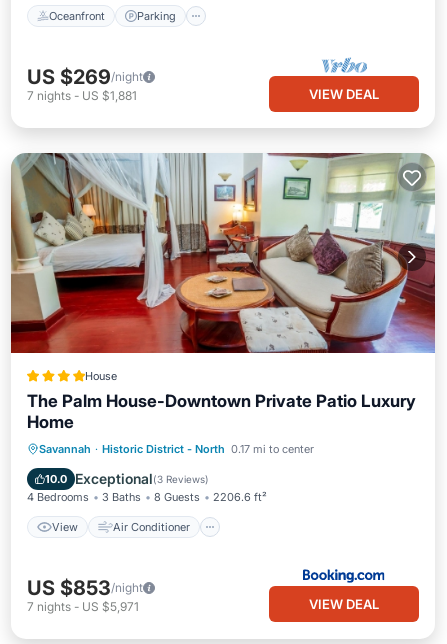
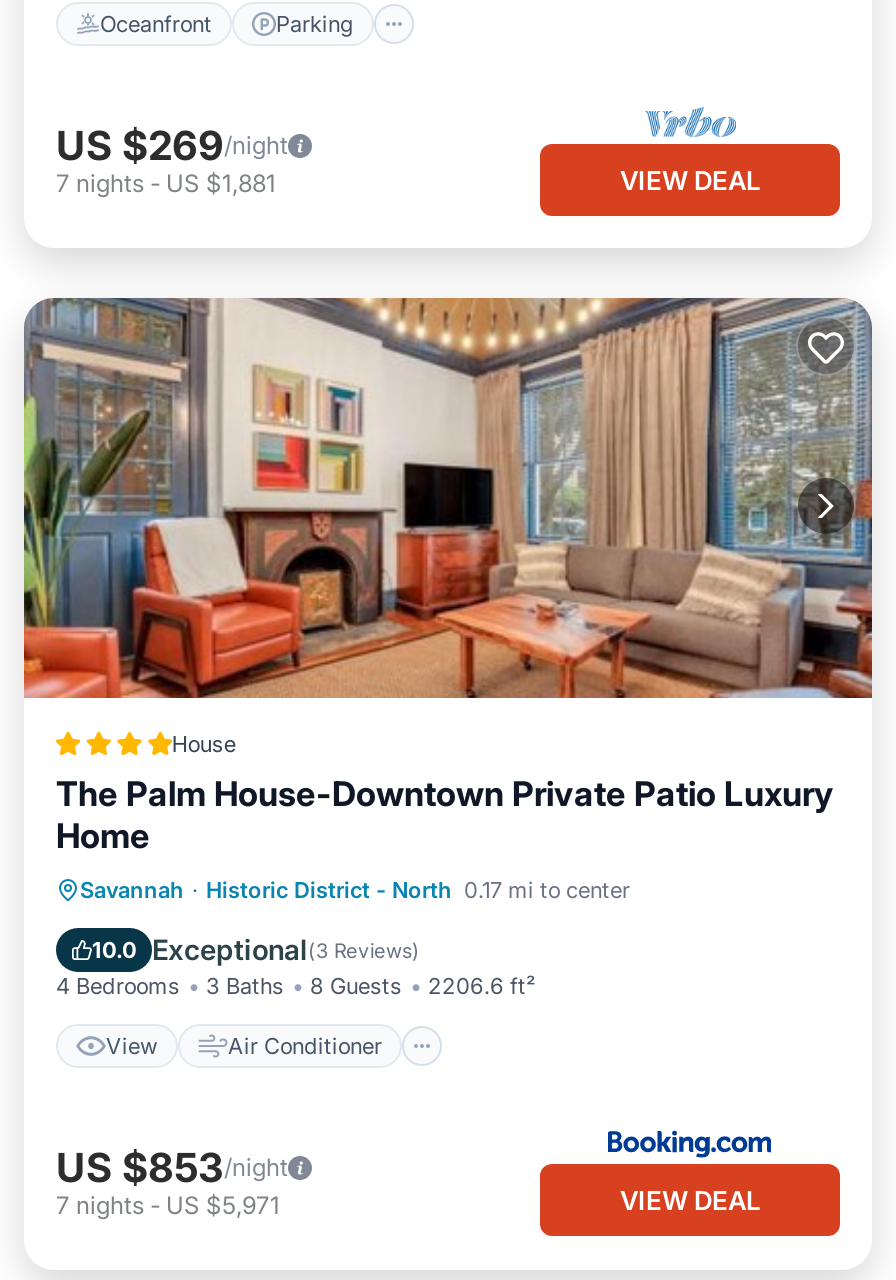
- [image]
+ [image]
